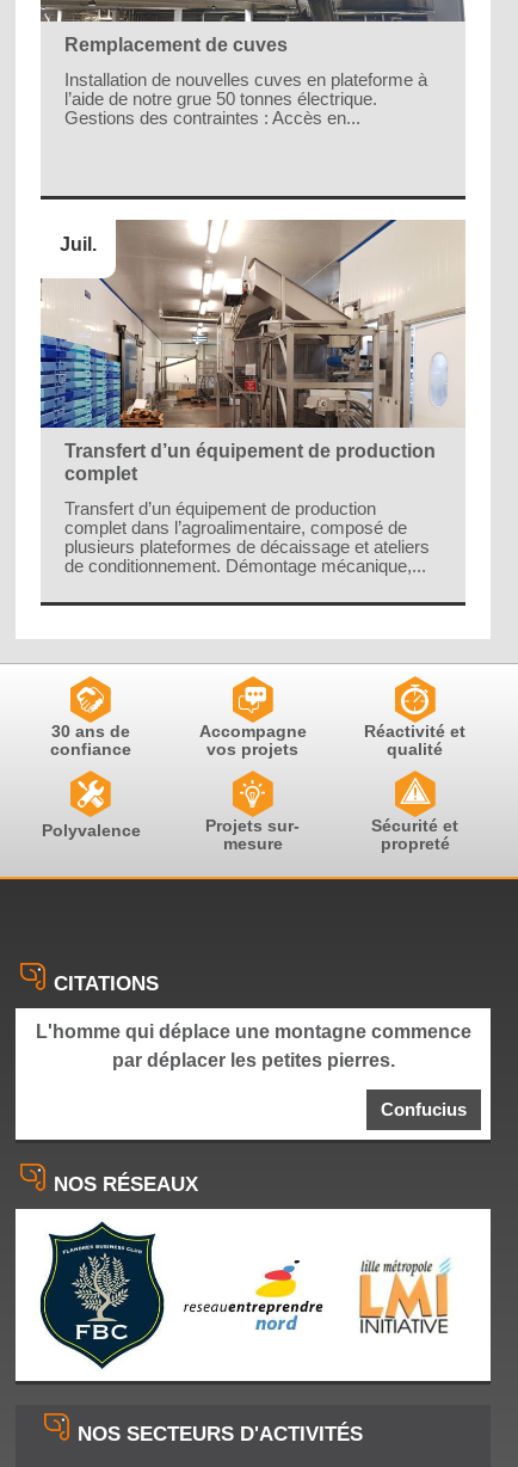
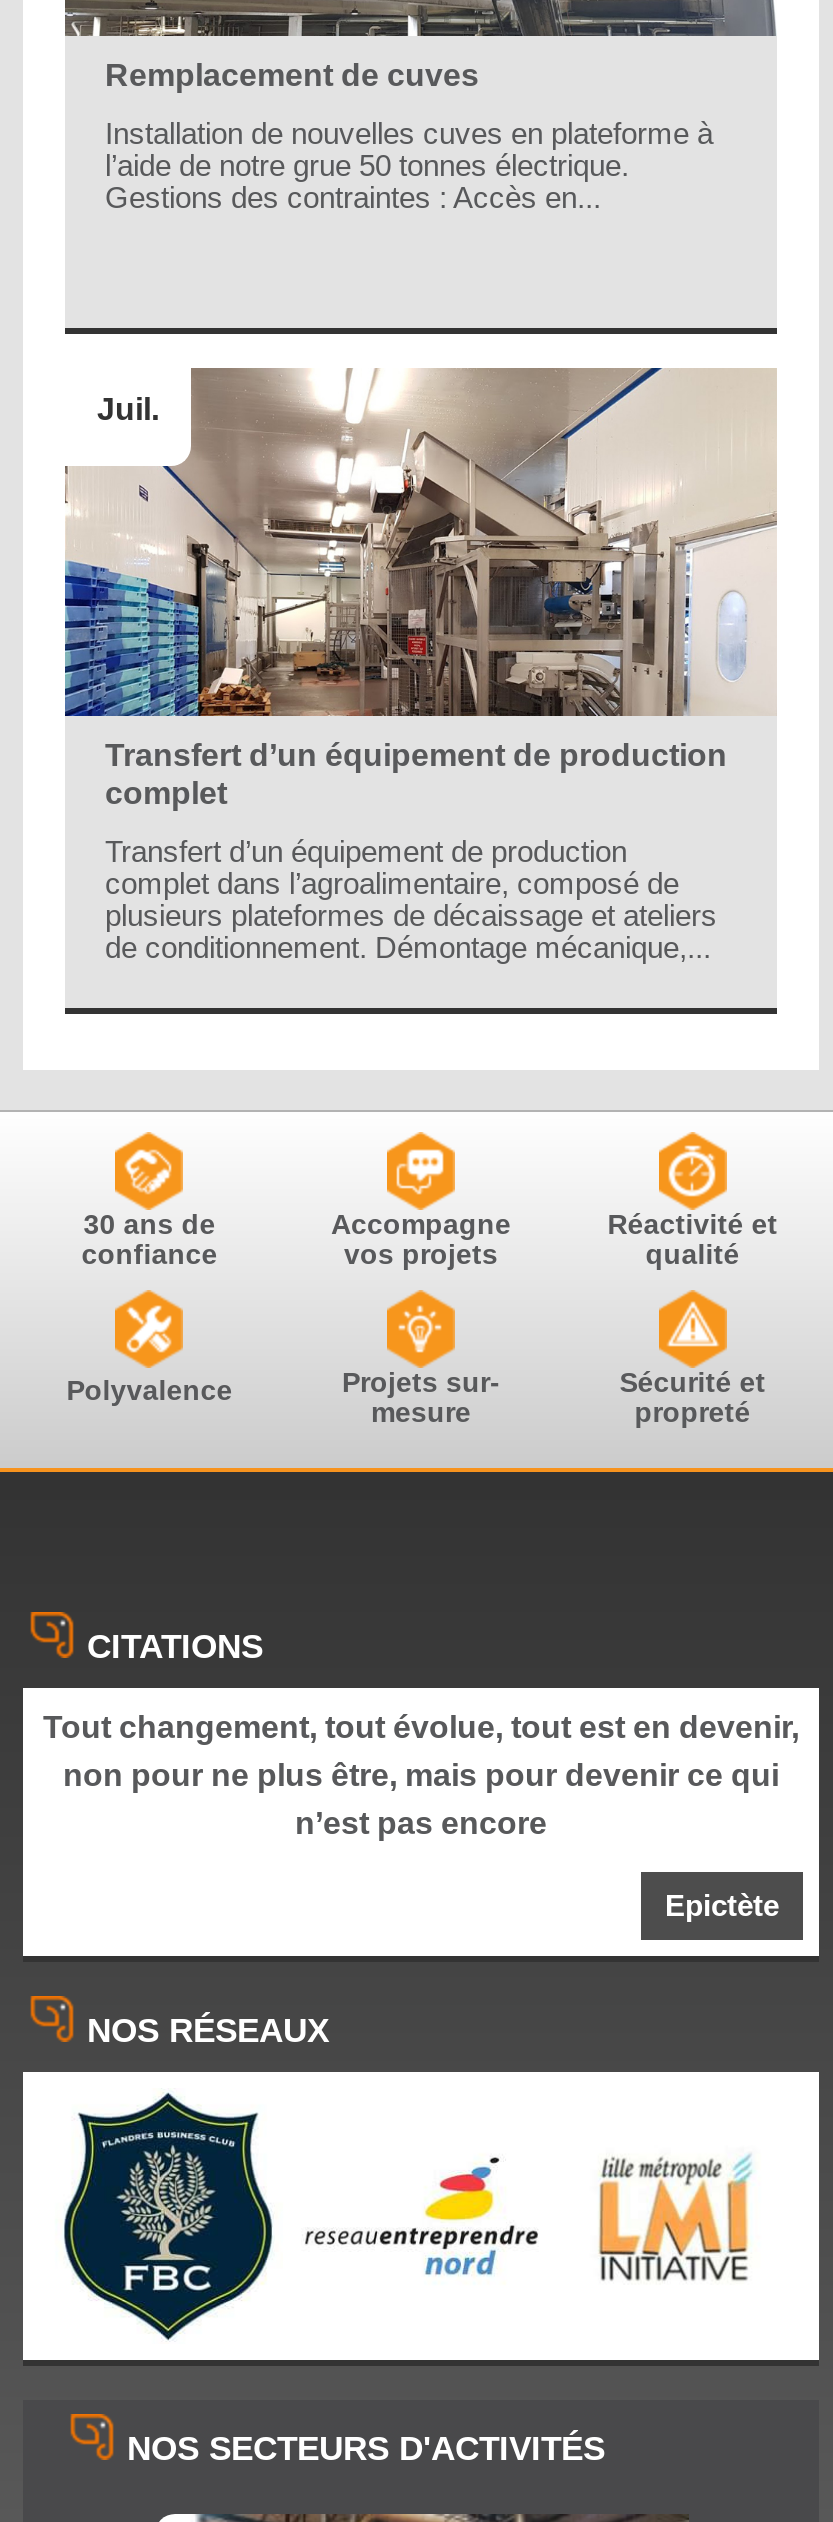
- L'homme qui déplace une montagne commence
- par déplacer les petites pierres.
+ Tout changement, tout évolue, tout est en devenir,
+ non pour ne plus être, mais pour devenir ce qui
+ n’est pas encore

- Confucius
+ Epictète
